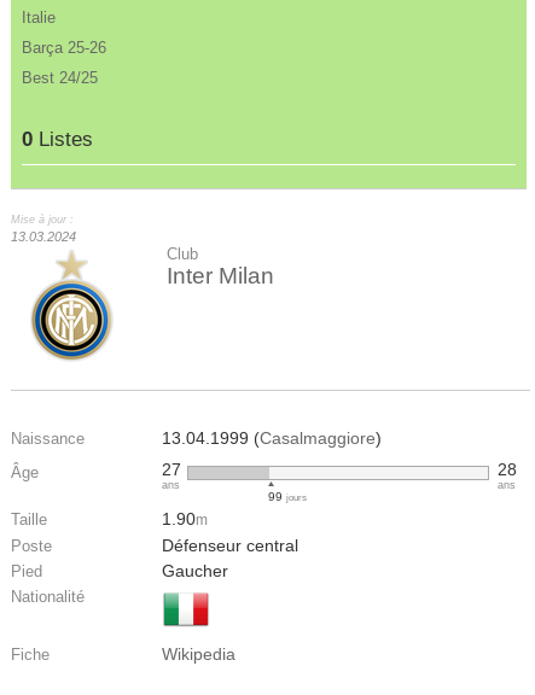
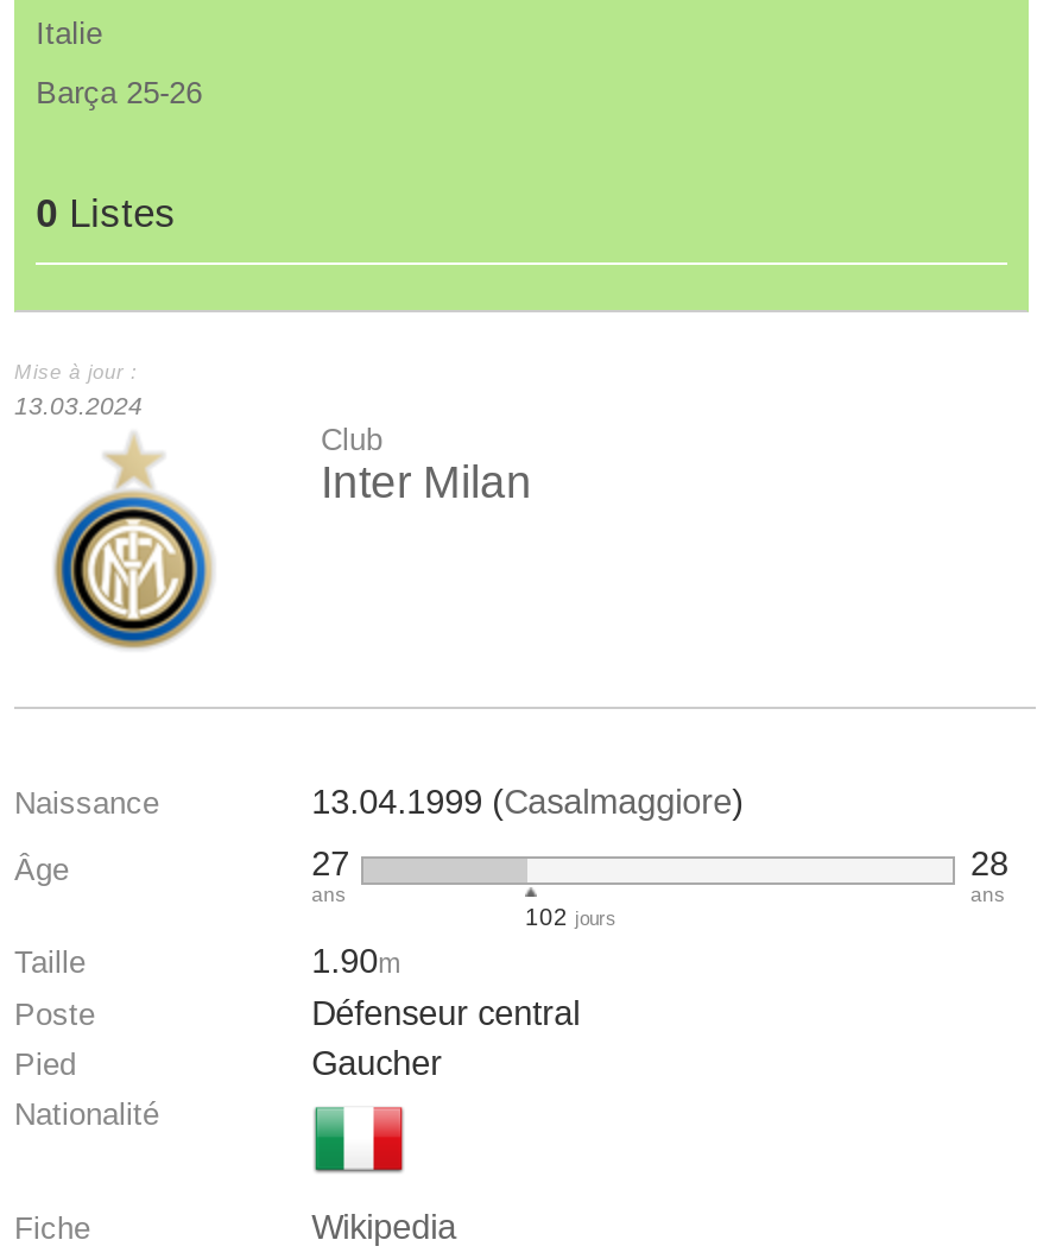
- Best 24/25

- 99 jours
+ 102 jours
